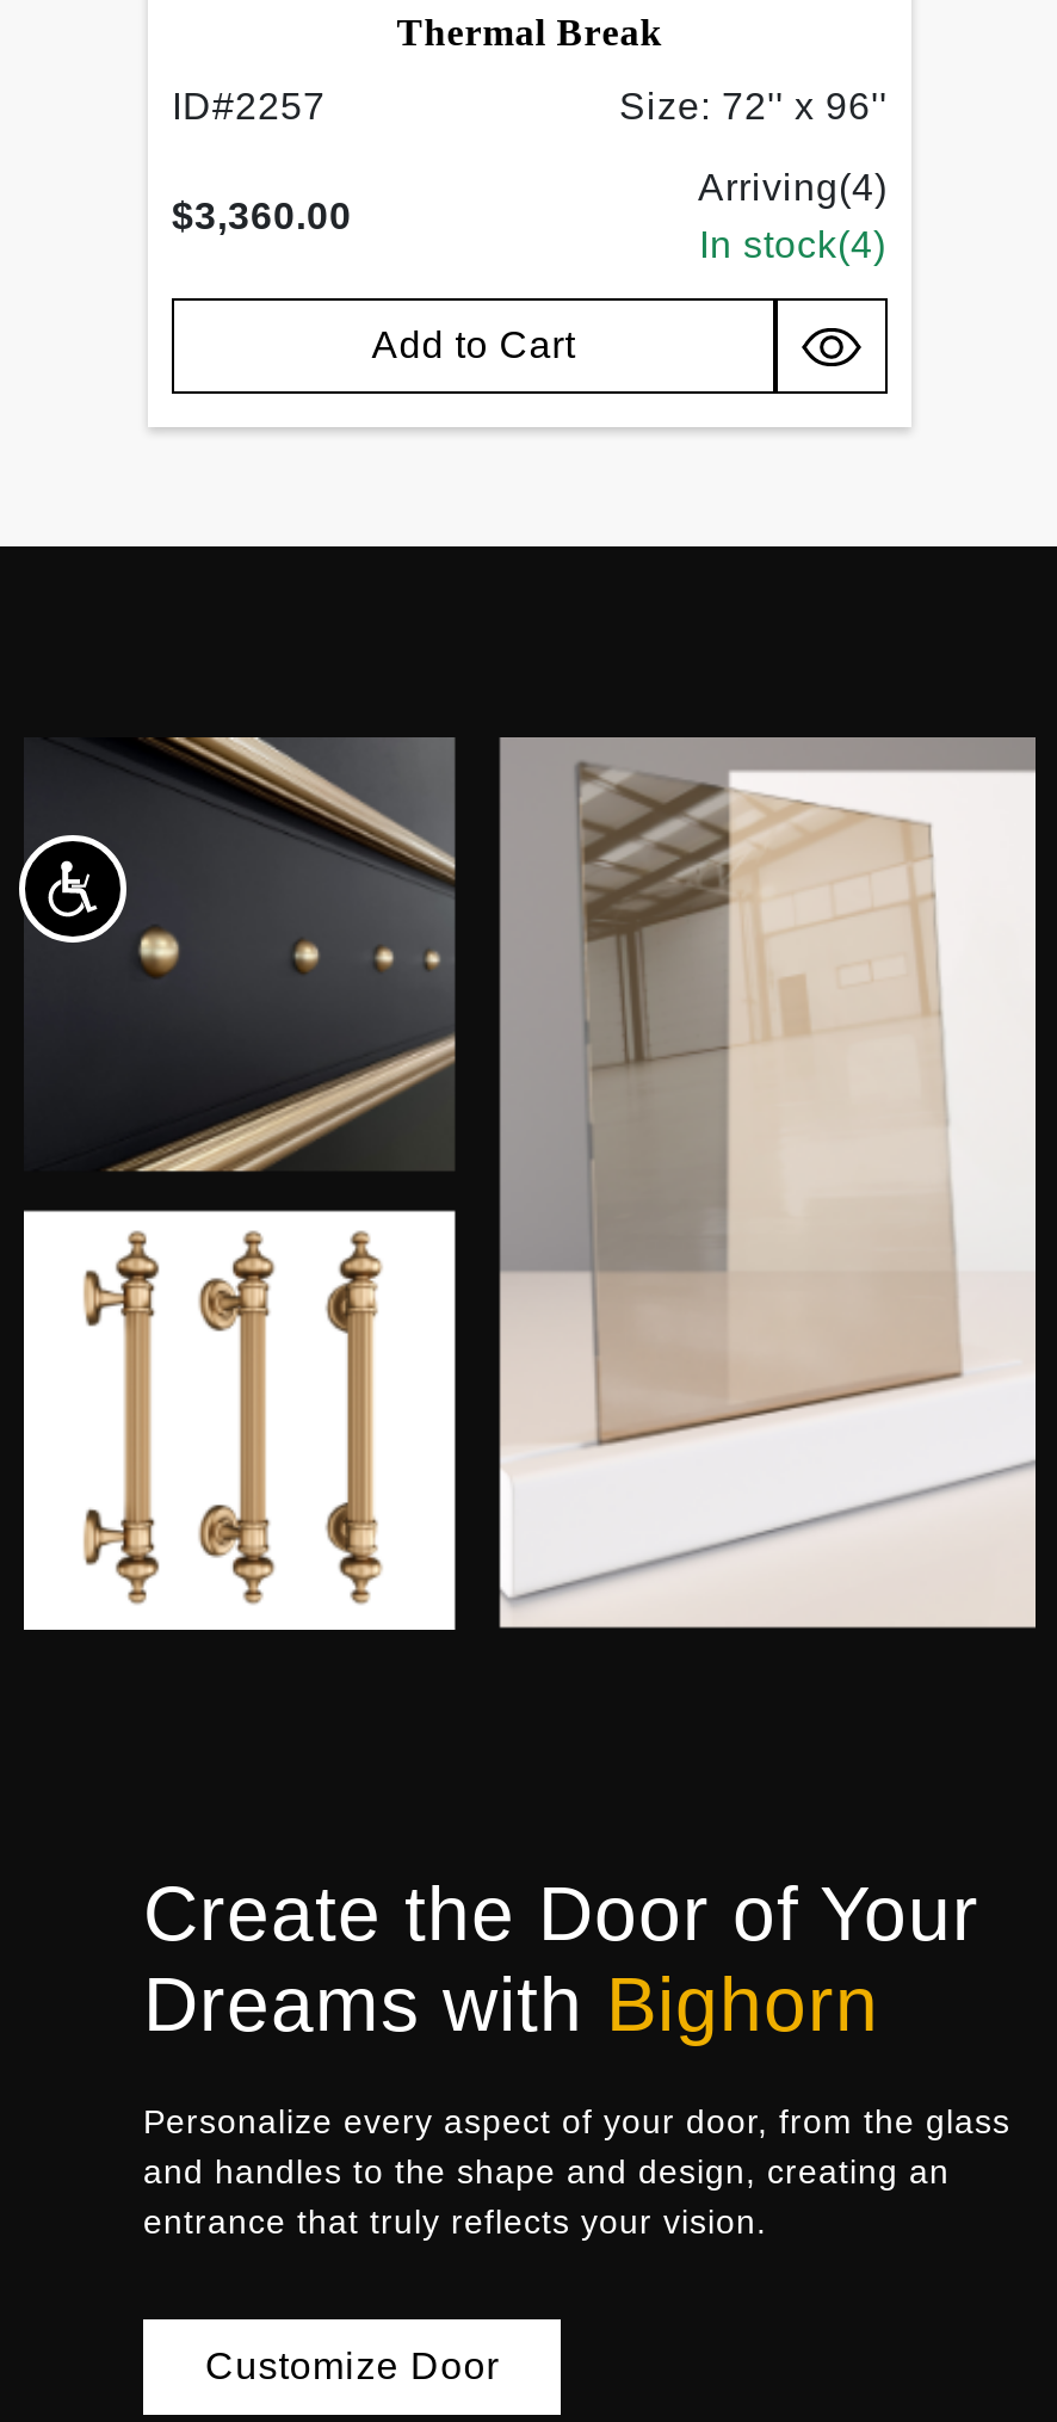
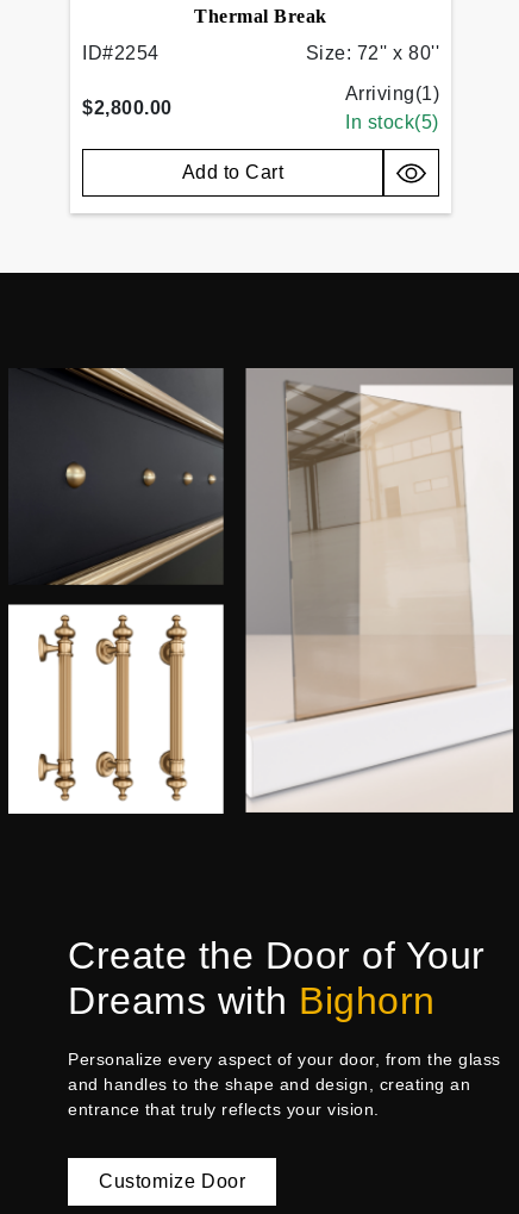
- ID#2257
- Size: 72'' x 96''
+ ID#2254
+ Size: 72'' x 80''

- Arriving(4)
- In stock(4)
+ Arriving(1)
+ In stock(5)

- $3,360.00
+ $2,800.00

- [image]
